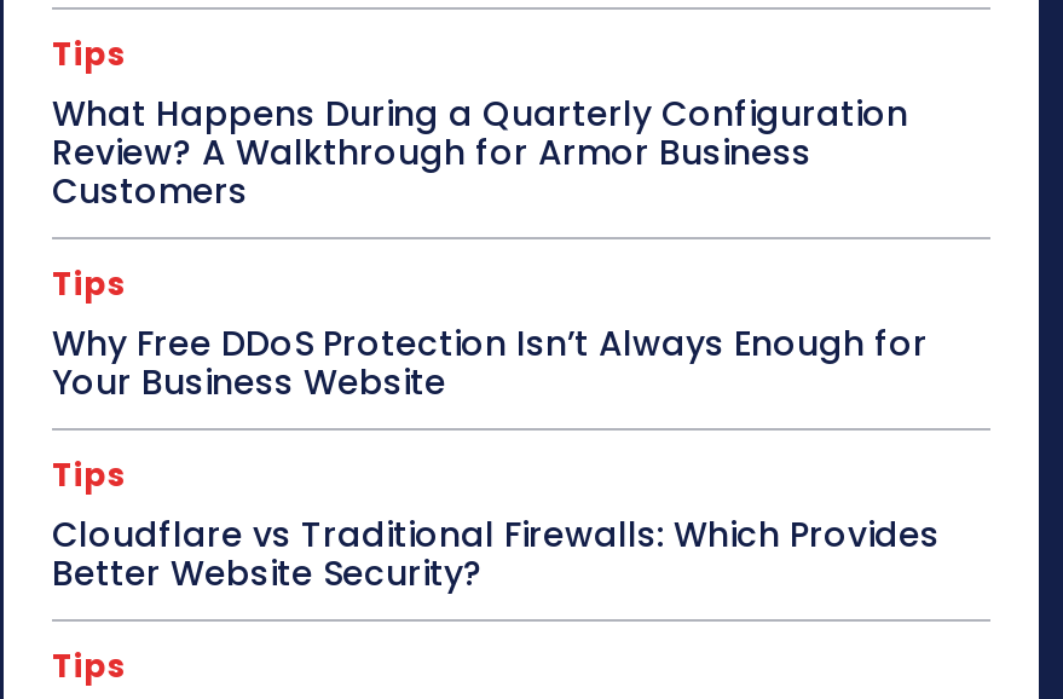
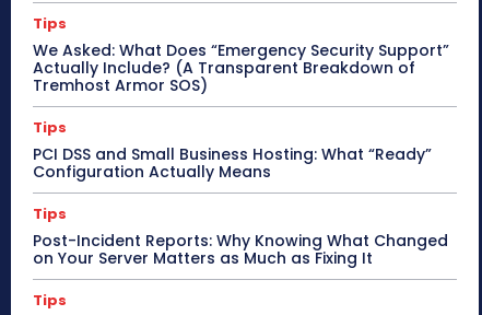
- What Happens During a Quarterly Configuration
- Review? A Walkthrough for Armor Business
- Customers
+ We Asked: What Does “Emergency Security Support”
+ Actually Include? (A Transparent Breakdown of
+ Tremhost Armor SOS)

- Why Free DDoS Protection Isn’t Always Enough for
- Your Business Website
+ PCI DSS and Small Business Hosting: What “Ready”
+ Configuration Actually Means

- Cloudflare vs Traditional Firewalls: Which Provides
- Better Website Security?
+ Post-Incident Reports: Why Knowing What Changed
+ on Your Server Matters as Much as Fixing It
